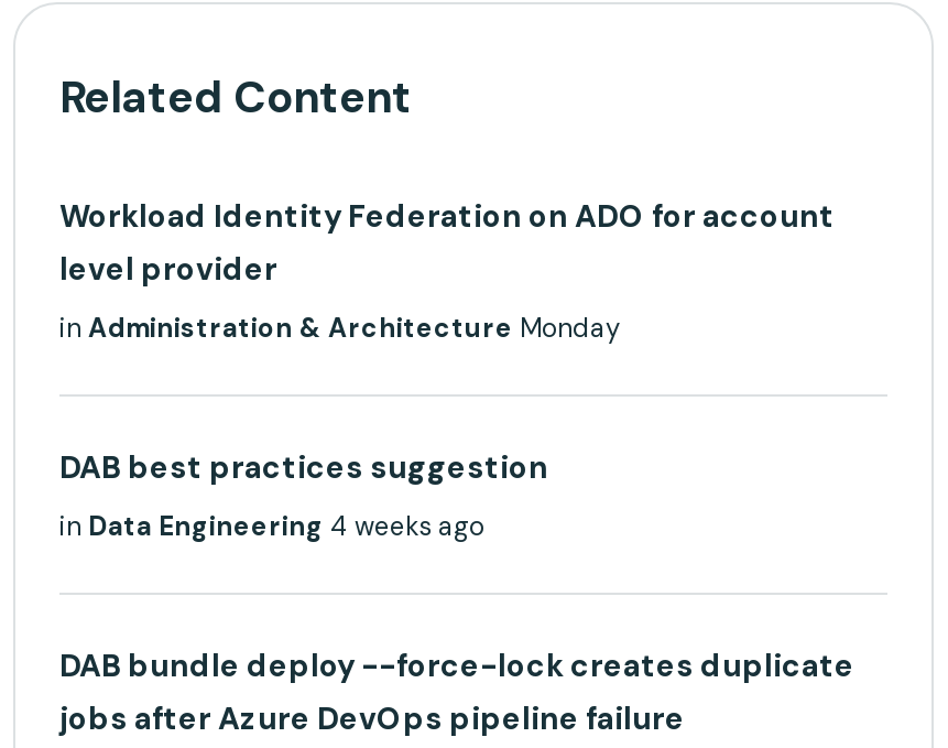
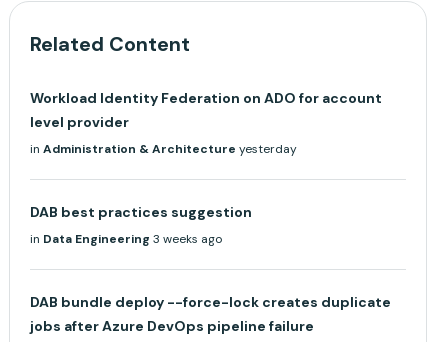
- in Administration & Architecture Monday
+ in Administration & Architecture yesterday

- in Data Engineering 4 weeks ago
+ in Data Engineering 3 weeks ago
